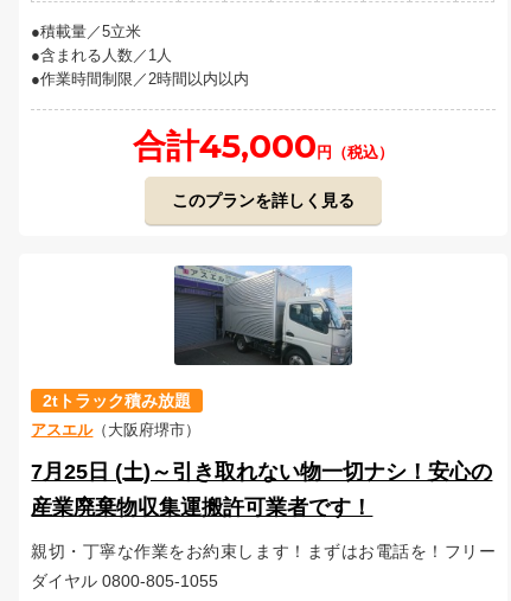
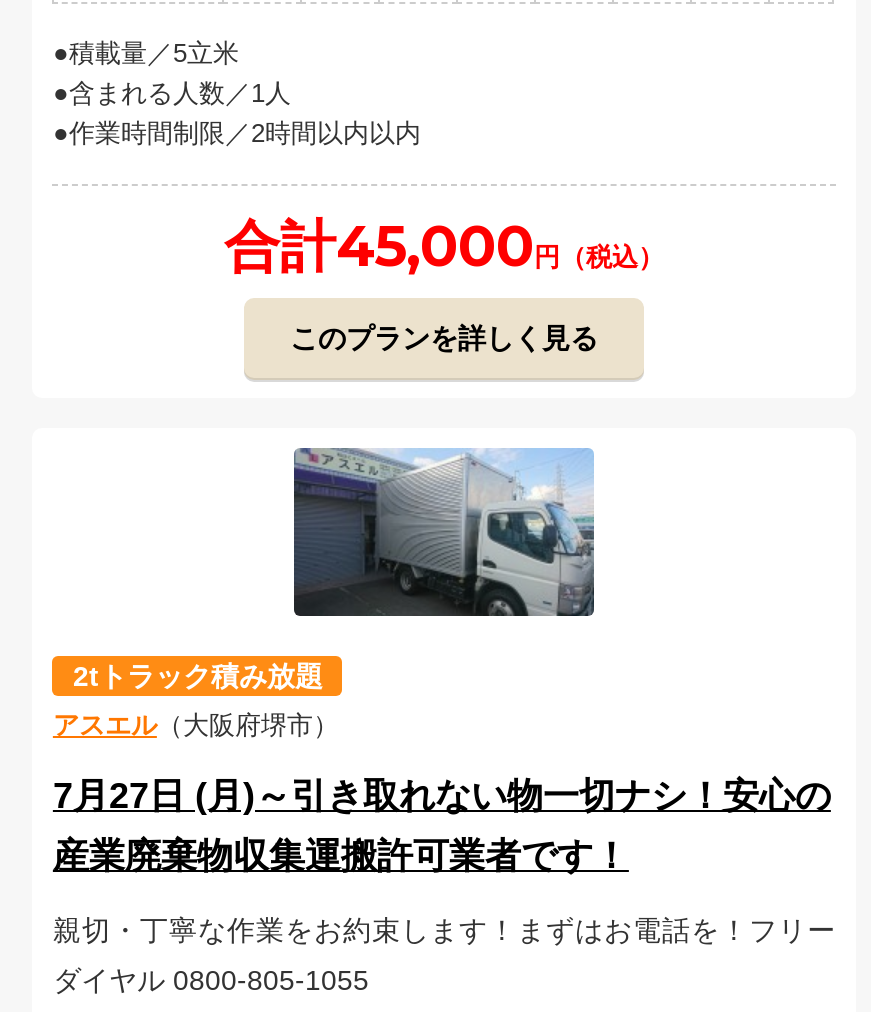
- 7月25日 (土)～引き取れない物一切ナシ！安心の
+ 7月27日 (月)～引き取れない物一切ナシ！安心の
